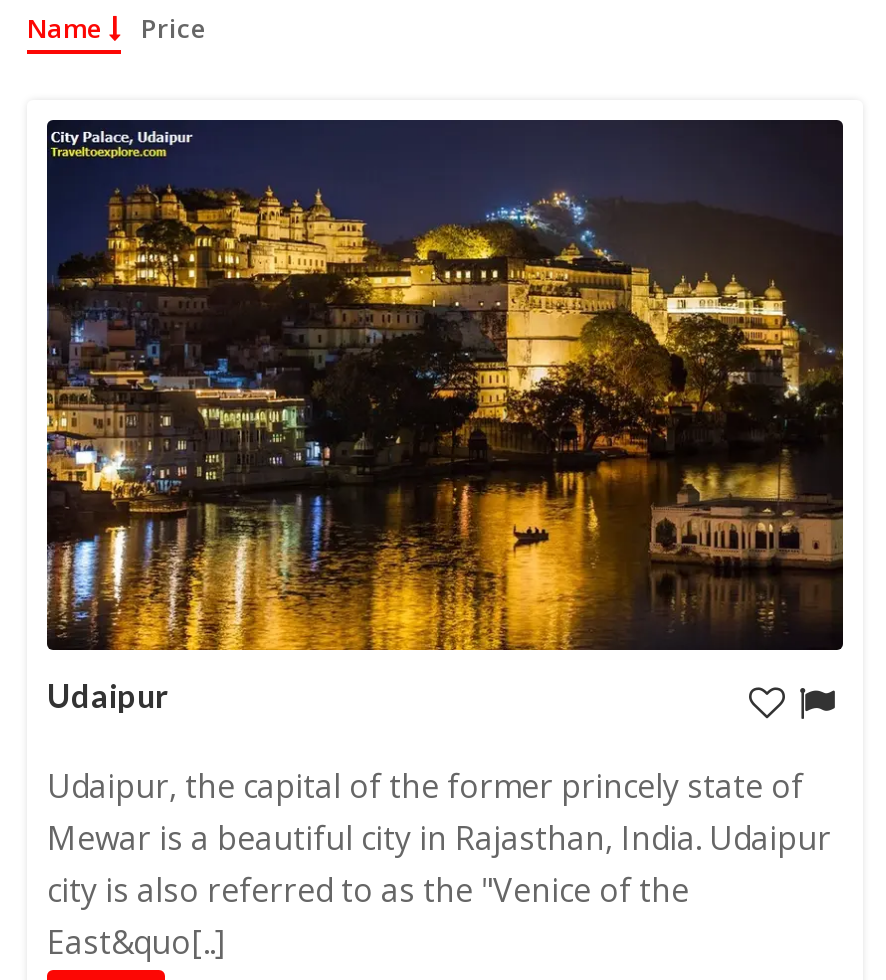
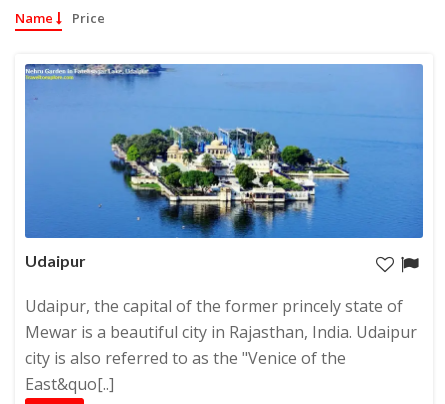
- [image]
+ [image]
